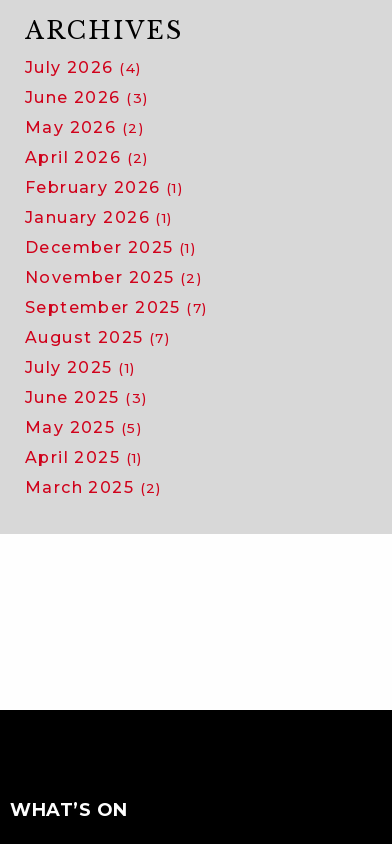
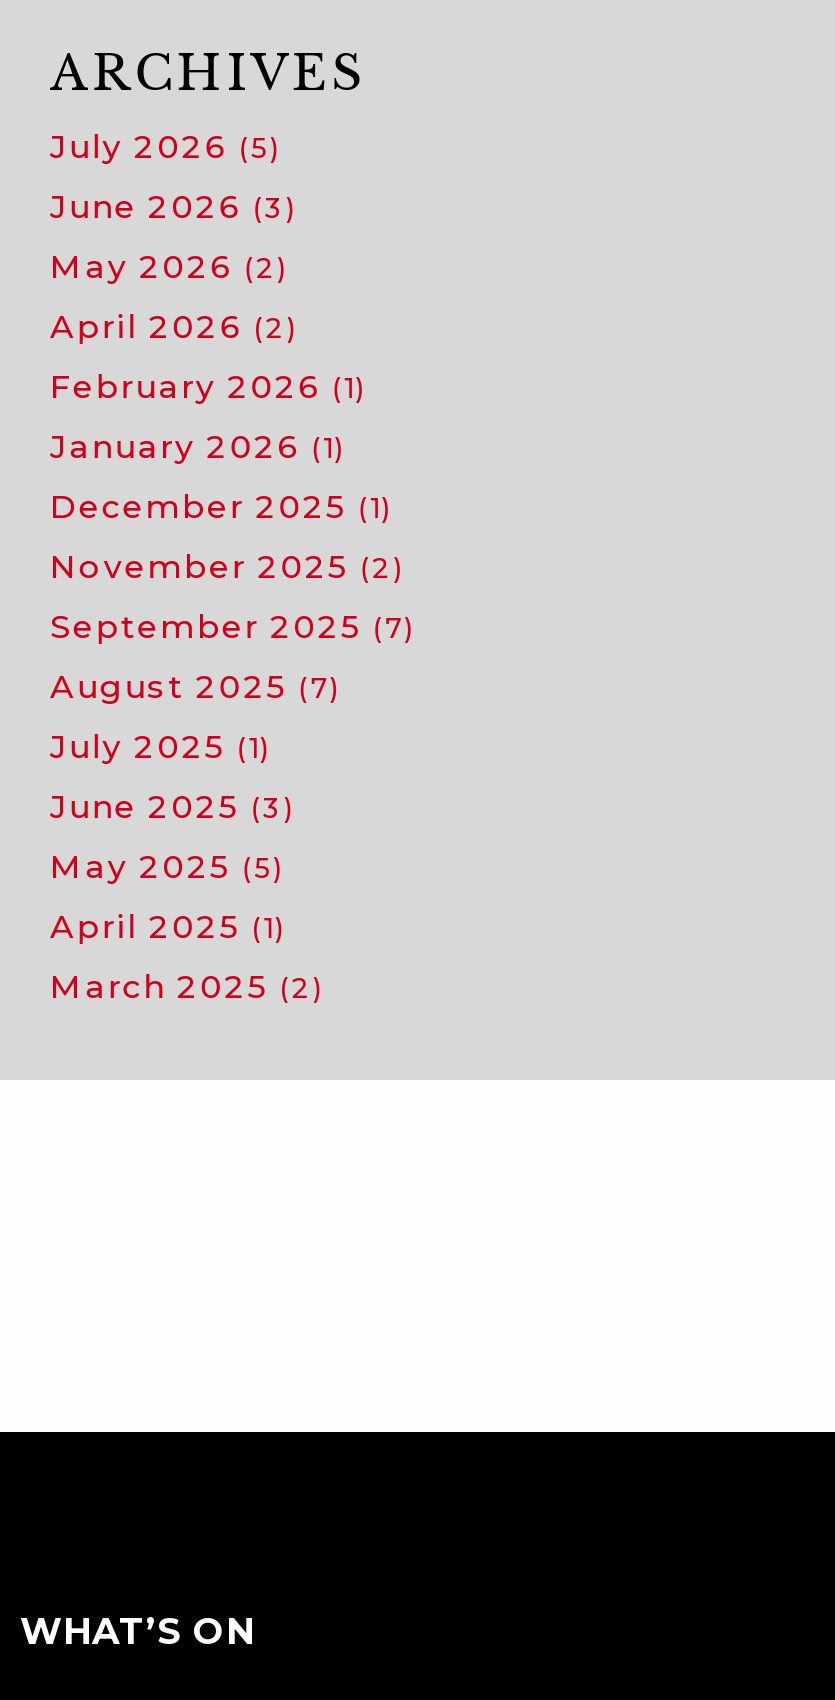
- July 2026 (4)
+ July 2026 (5)
